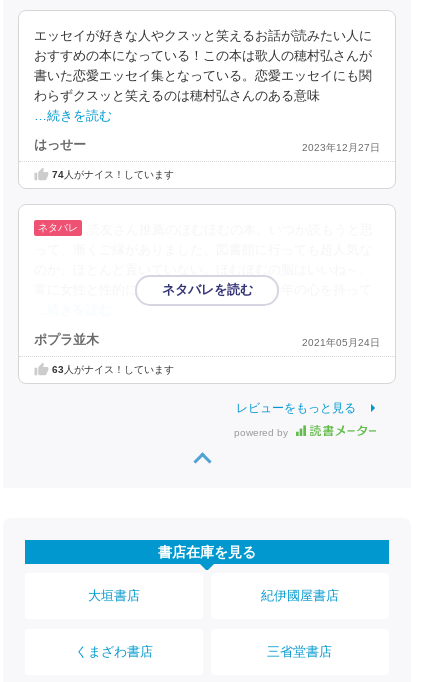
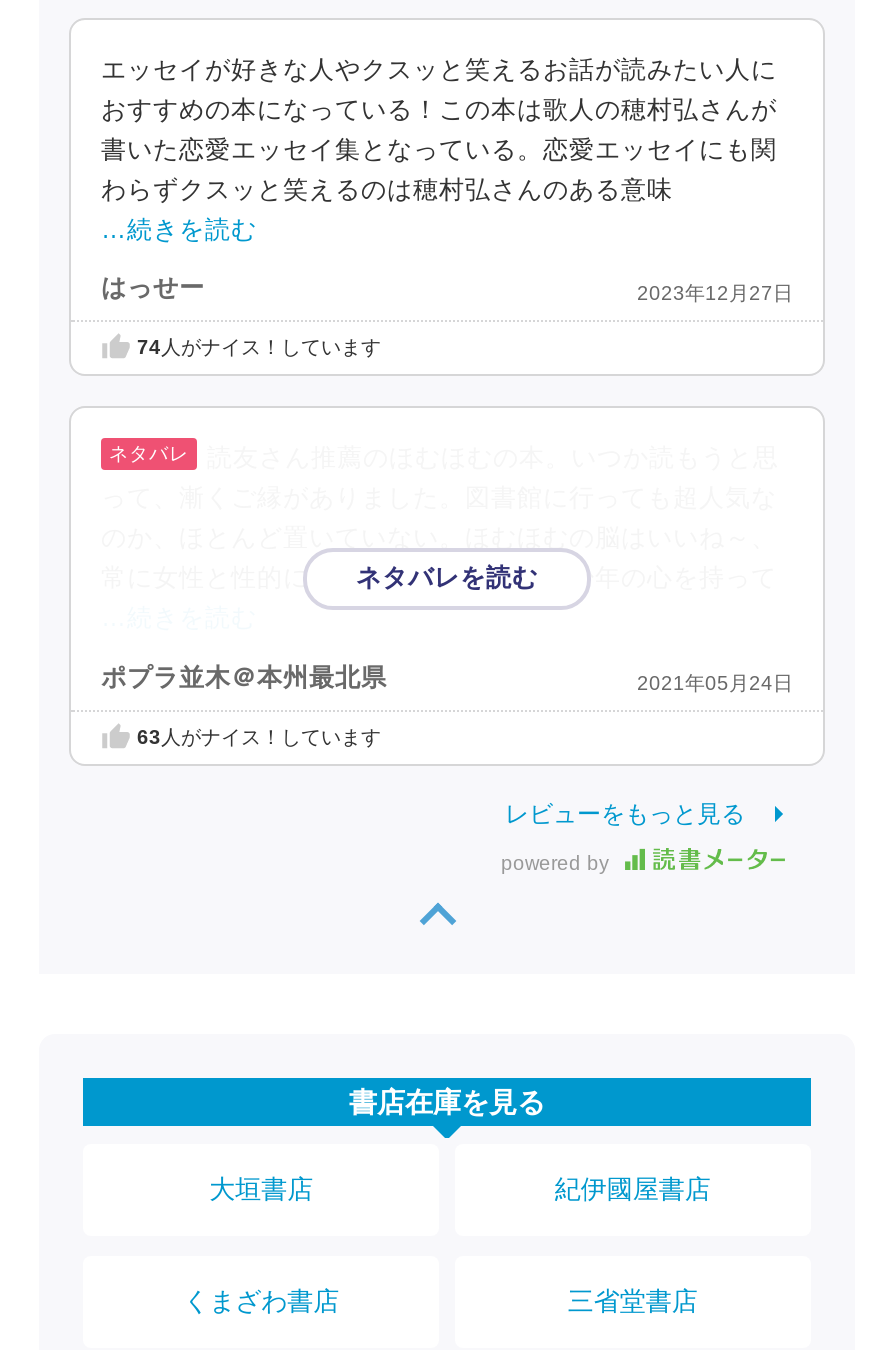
- ポプラ並木
+ ポプラ並木＠本州最北県
